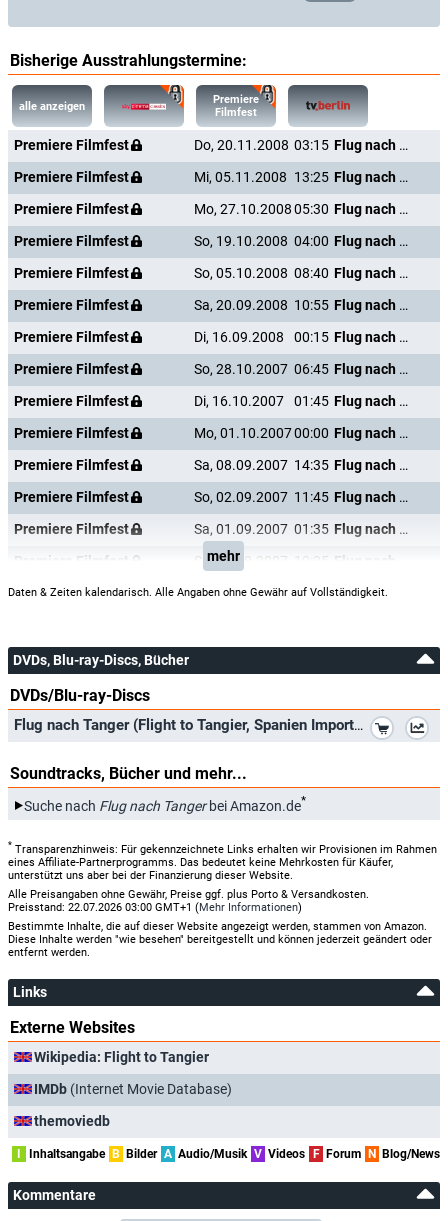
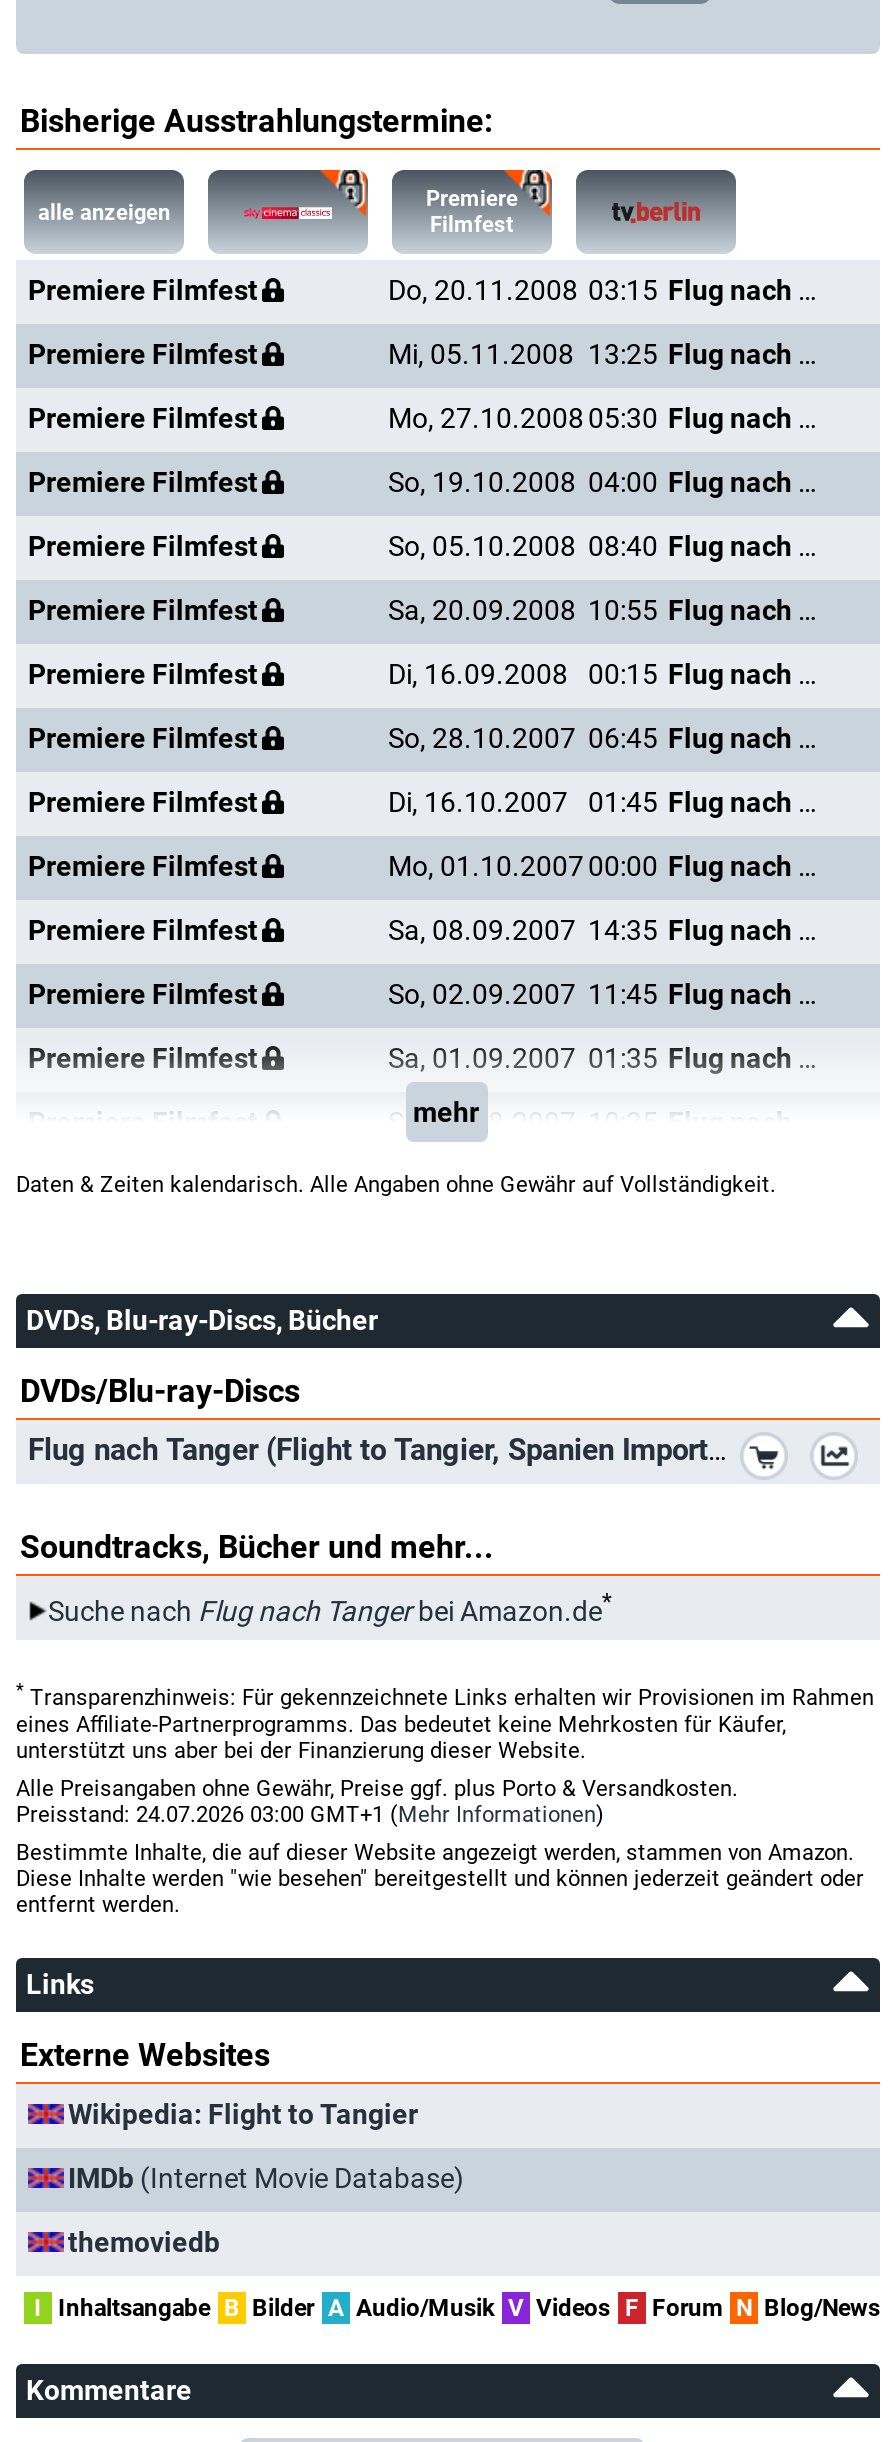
- Preisstand: 22.07.2026 03:00 GMT+1 (Mehr Informationen)
+ Preisstand: 24.07.2026 03:00 GMT+1 (Mehr Informationen)
